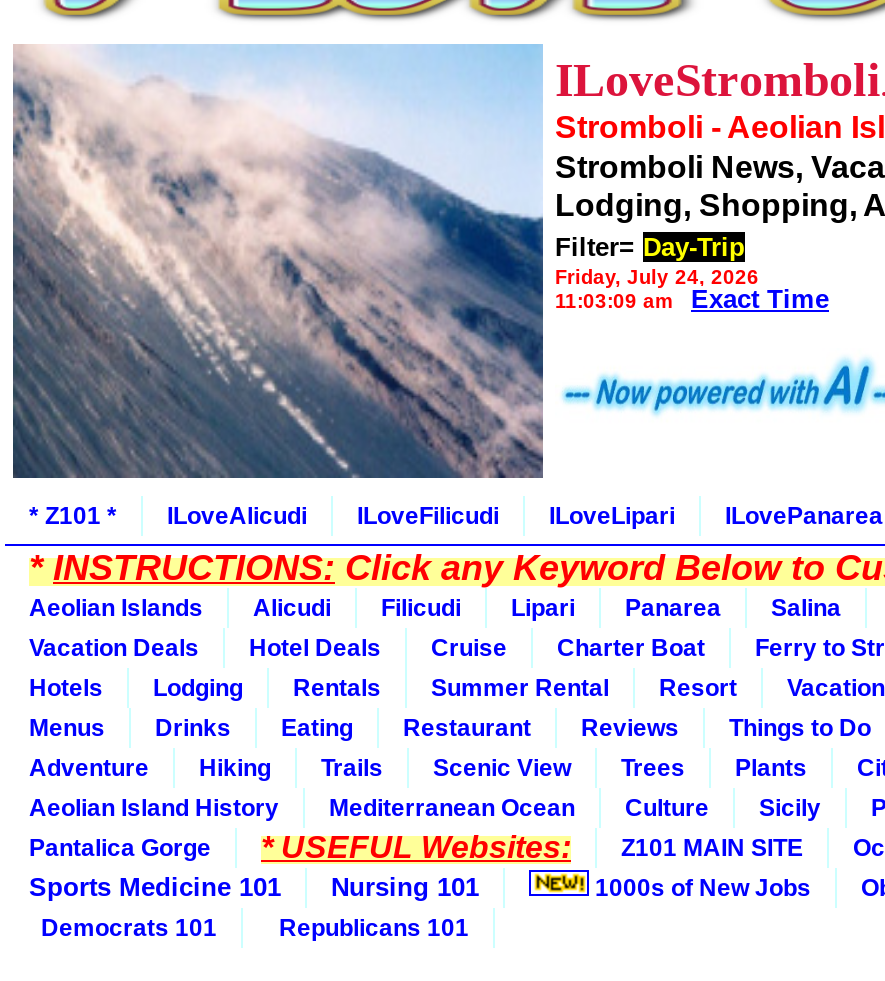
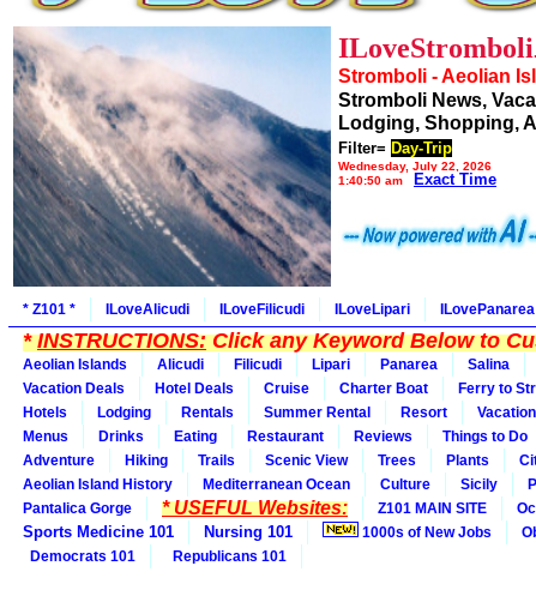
- Friday, July 24, 2026
+ Wednesday, July 22, 2026

- 11:03:09 am Exact Time
+ 1:40:50 am Exact Time
